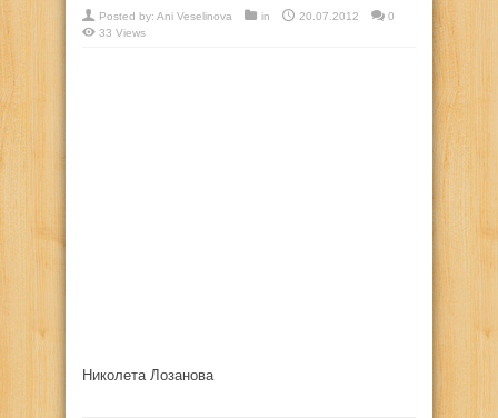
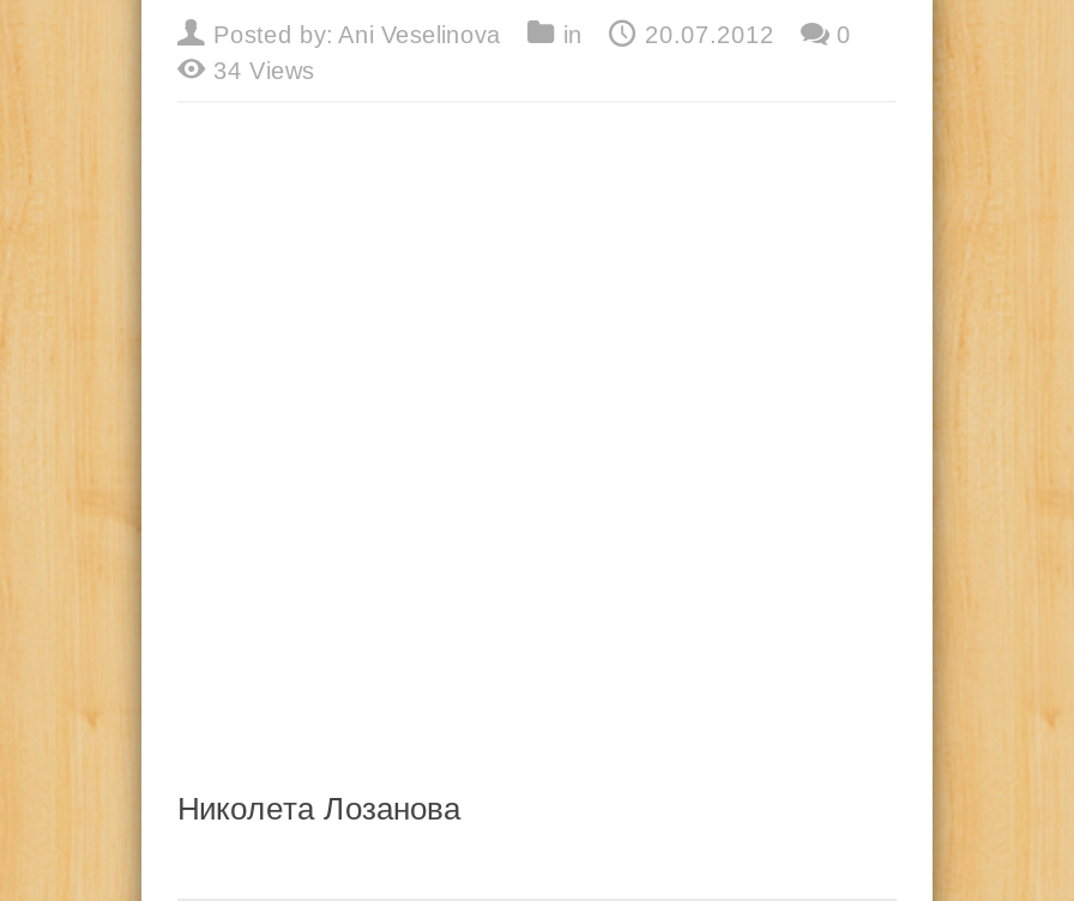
- 33 Views
+ 34 Views
